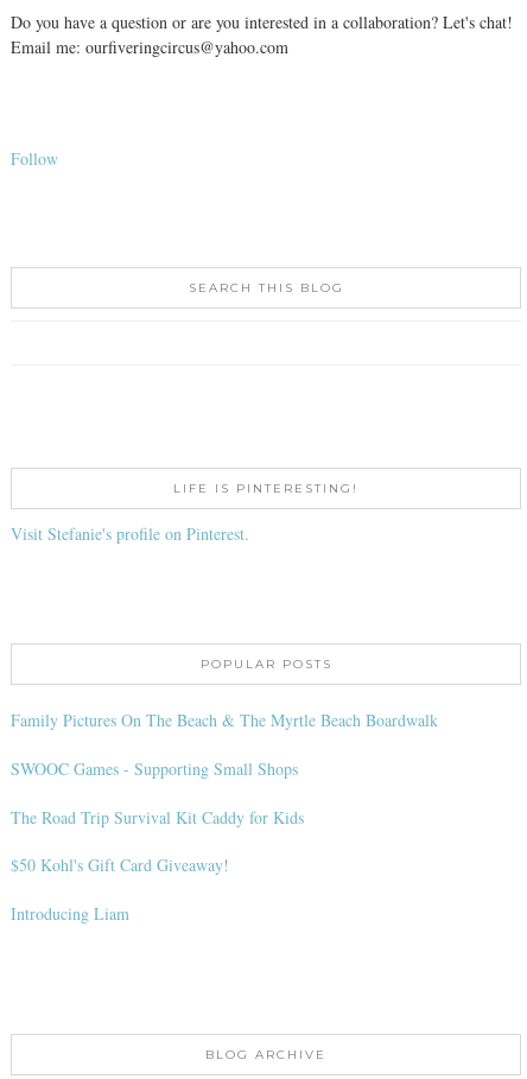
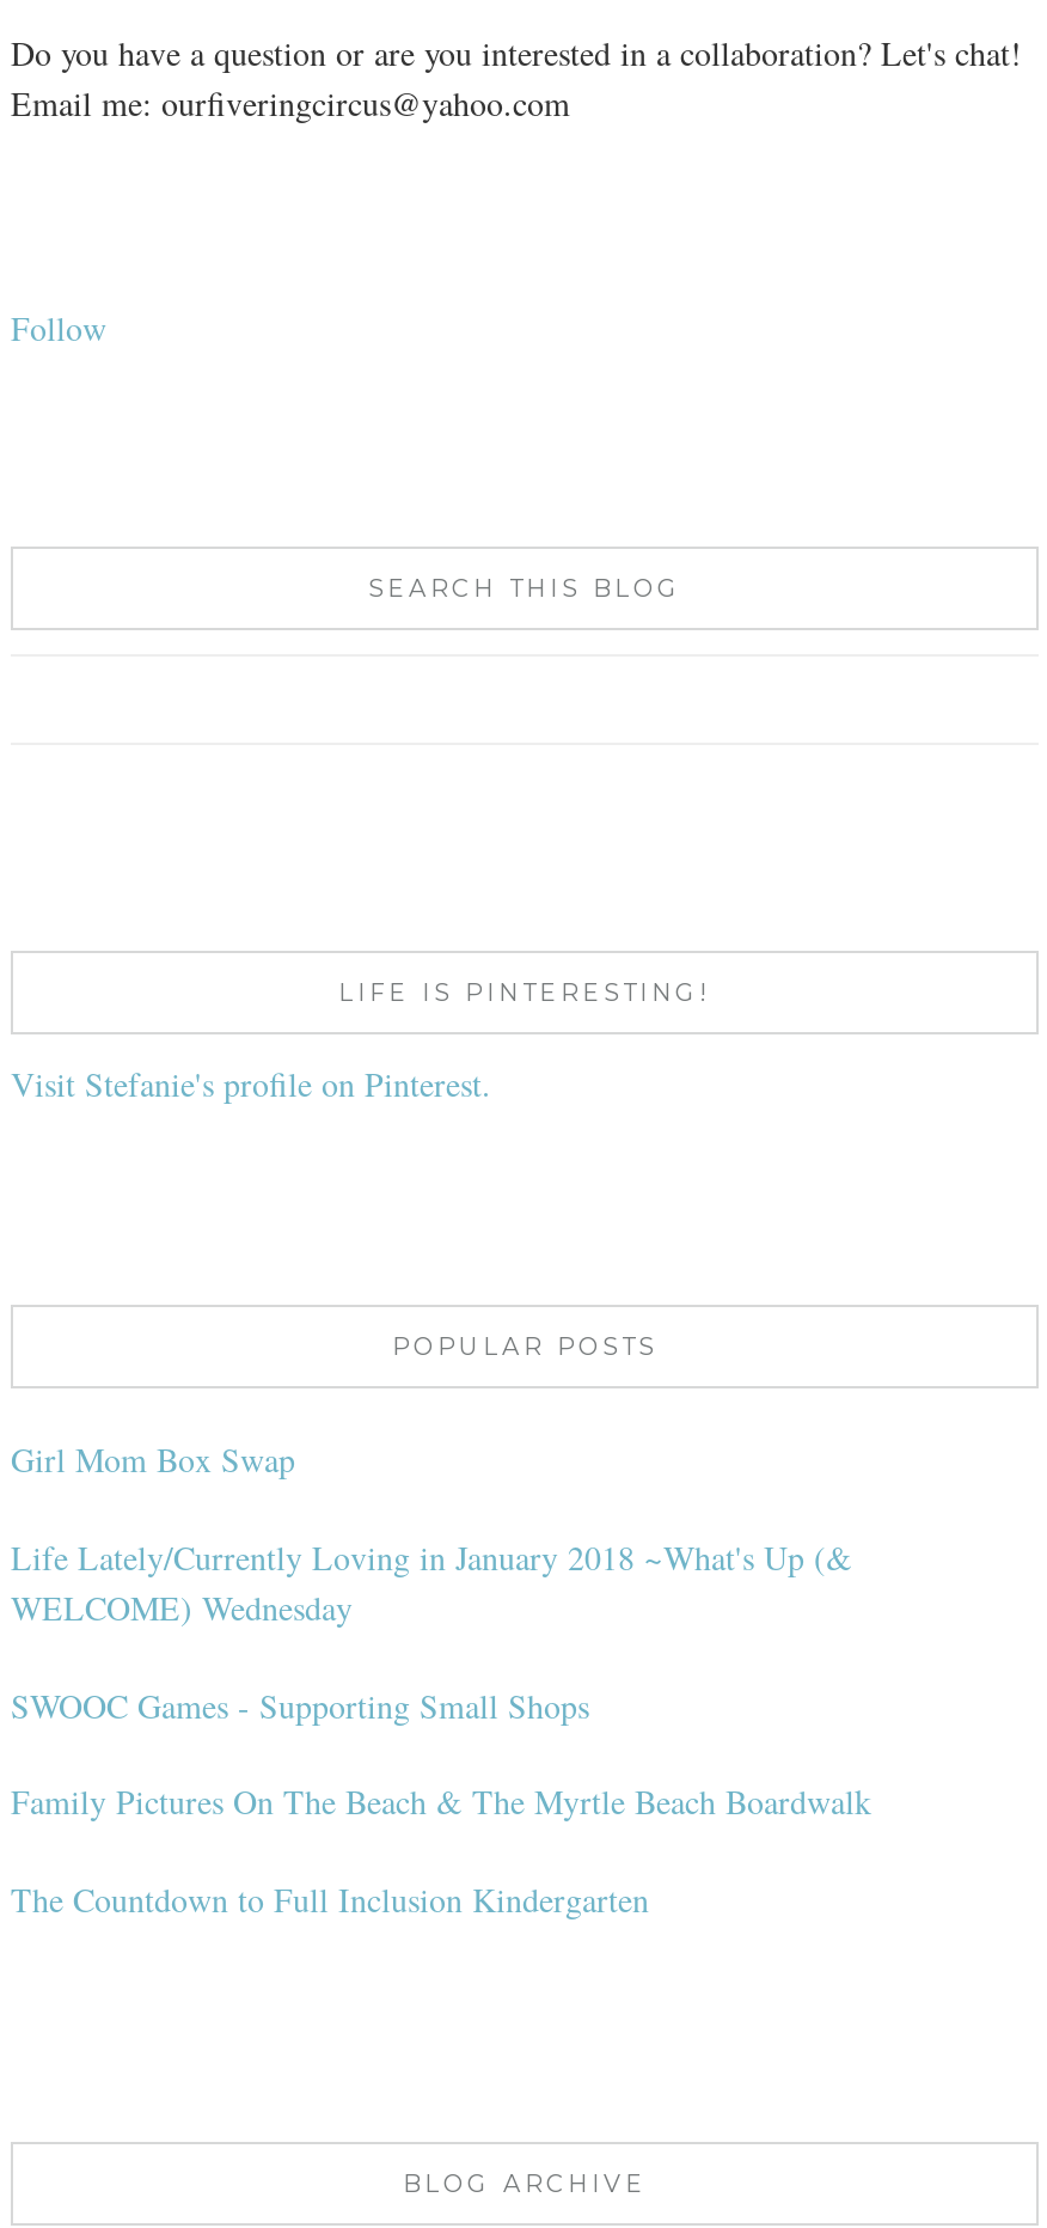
+ Girl Mom Box Swap
+ Life Lately/Currently Loving in January 2018 ~What's Up (&
+ WELCOME) Wednesday

moved down: Family Pictures On The Beach & The Myrtle Beach Boardwalk

moved up: SWOOC Games - Supporting Small Shops

- The Road Trip Survival Kit Caddy for Kids
- $50 Kohl's Gift Card Giveaway!
- Introducing Liam
+ The Countdown to Full Inclusion Kindergarten
